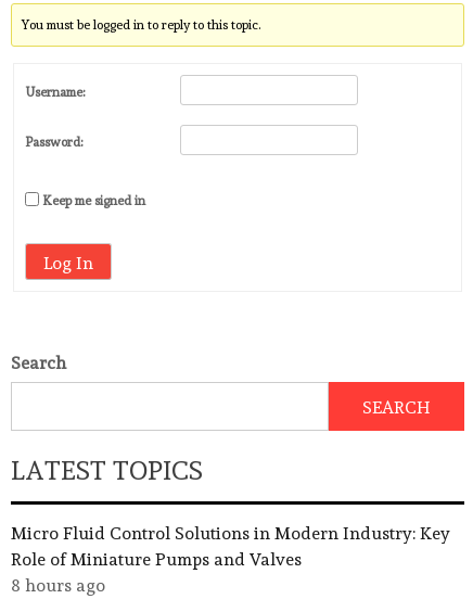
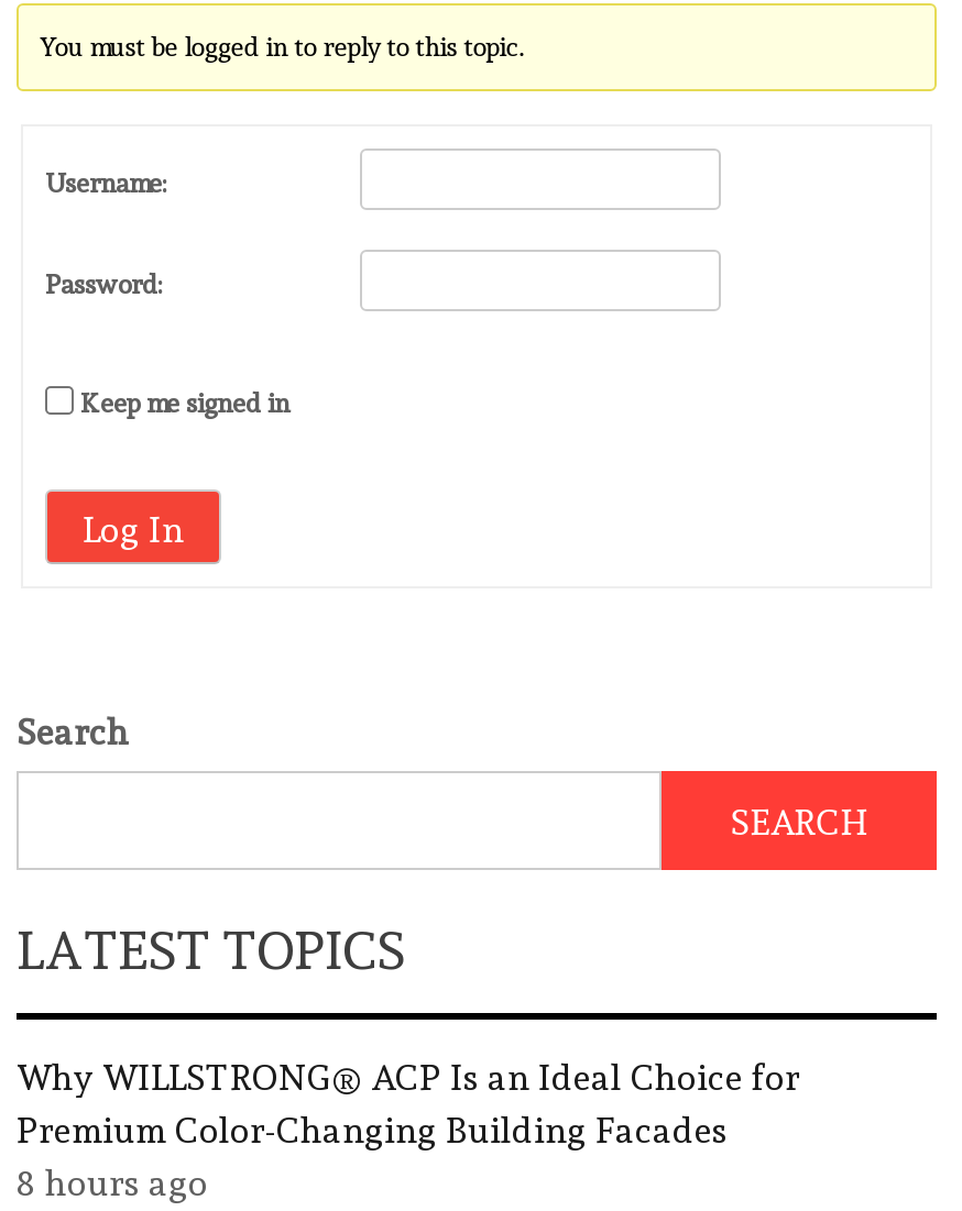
- Micro Fluid Control Solutions in Modern Industry: Key
- Role of Miniature Pumps and Valves
+ Why WILLSTRONG® ACP Is an Ideal Choice for
+ Premium Color-Changing Building Facades
